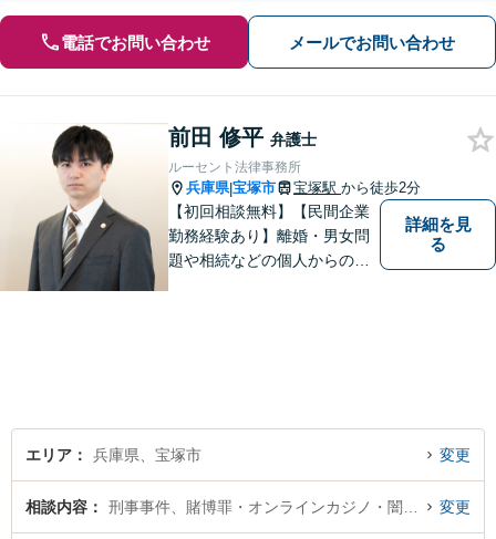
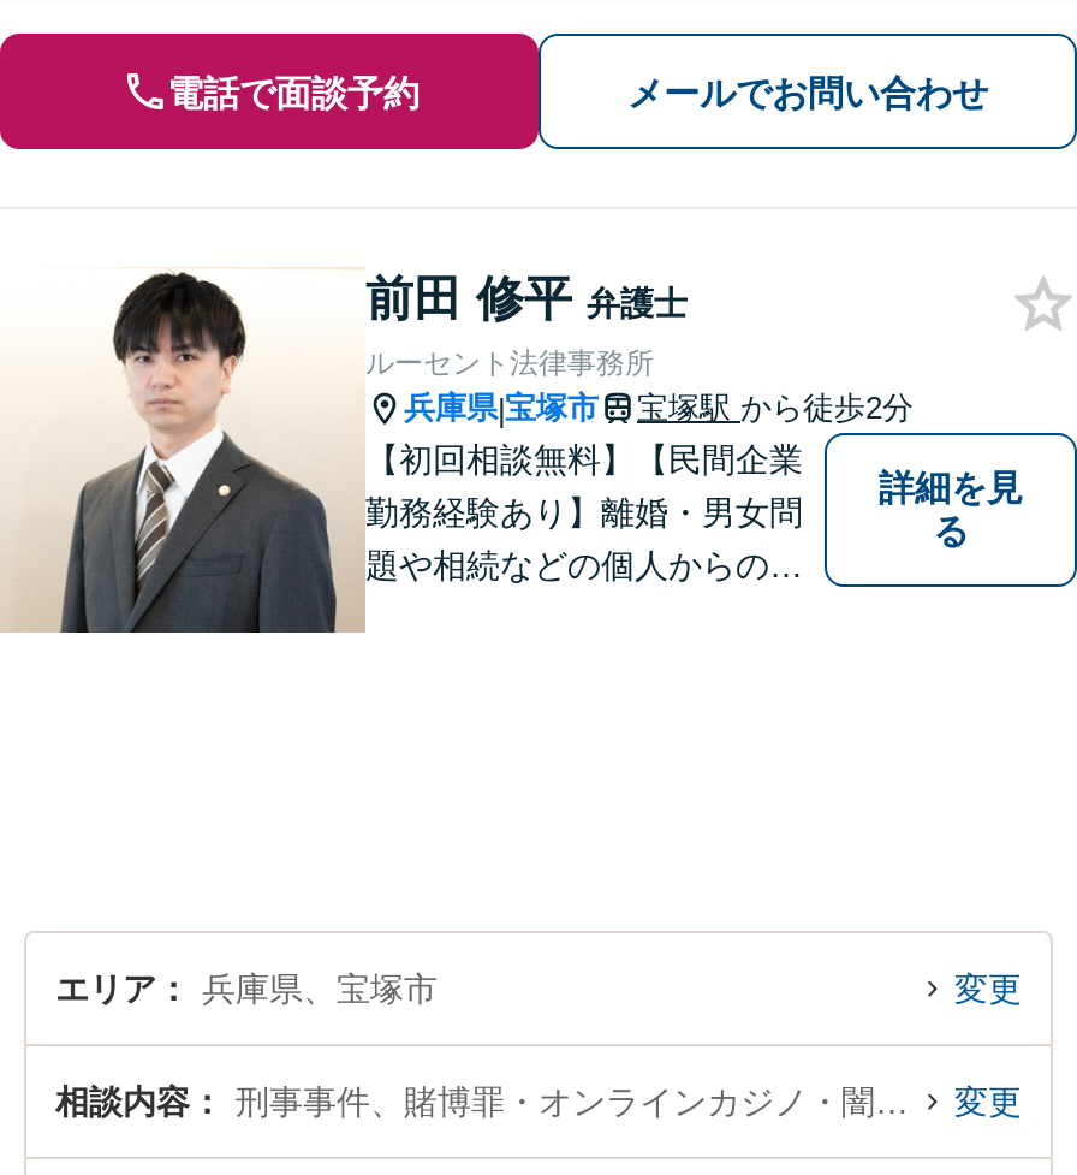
- 電話でお問い合わせ
+ 電話で面談予約
